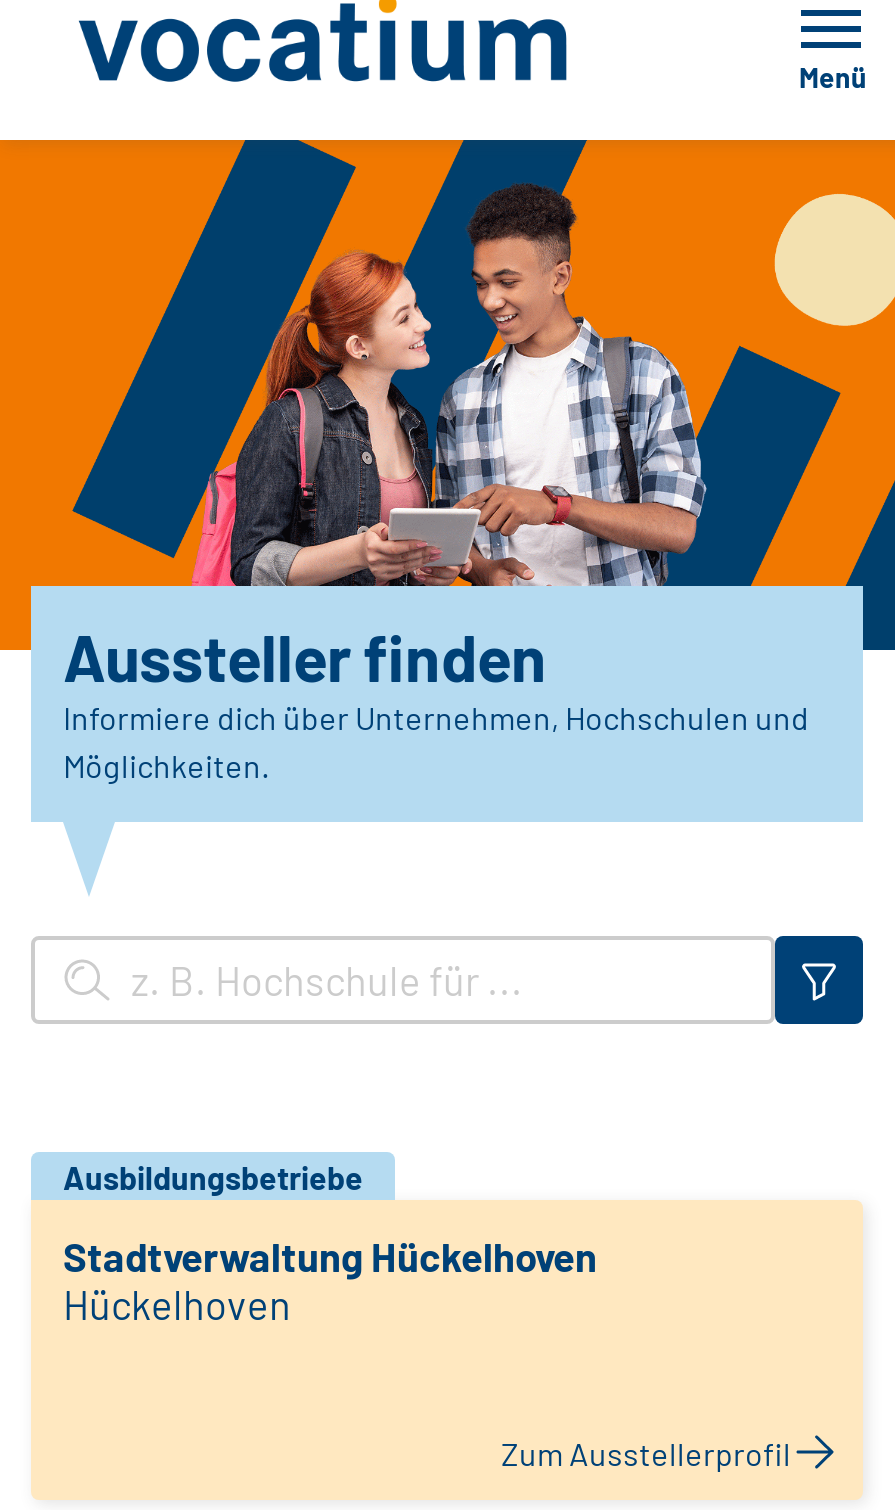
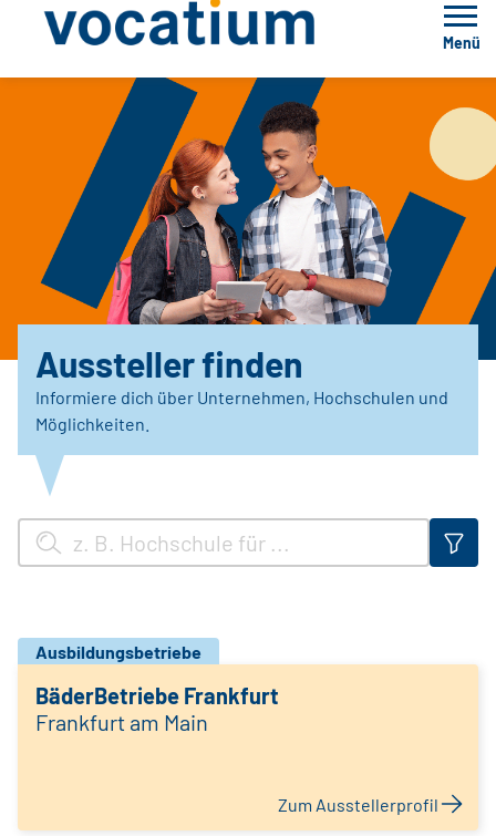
- Stadtverwaltung Hückelhoven
- Hückelhoven
+ BäderBetriebe Frankfurt
+ Frankfurt am Main
